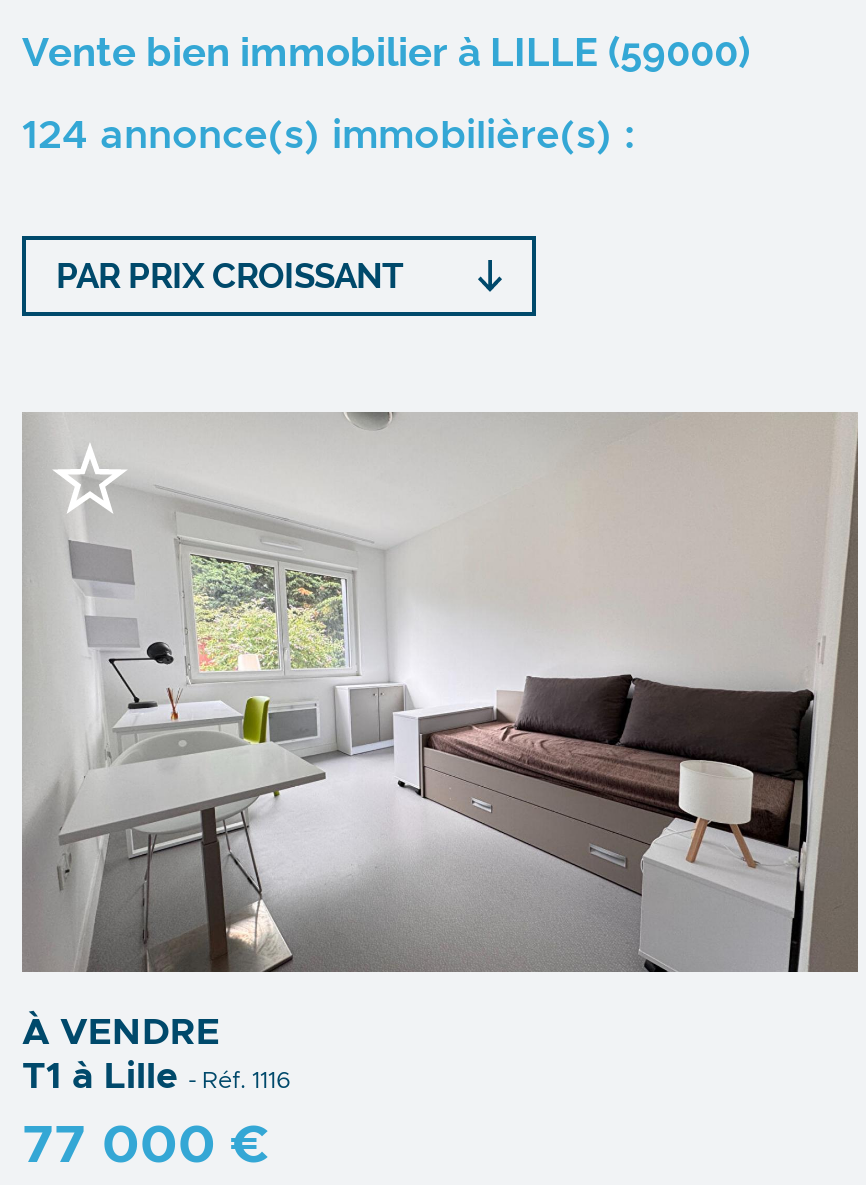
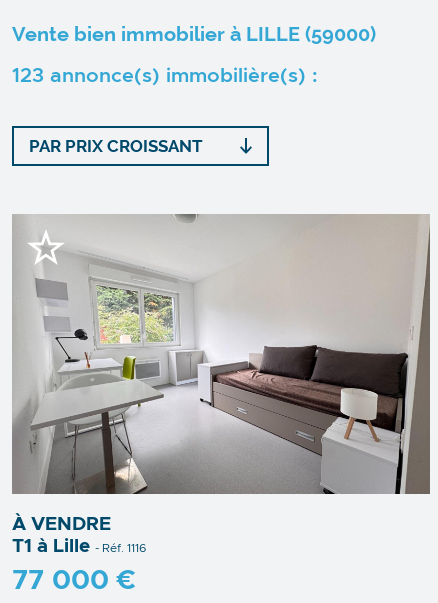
- 124 annonce(s) immobilière(s) :
+ 123 annonce(s) immobilière(s) :
